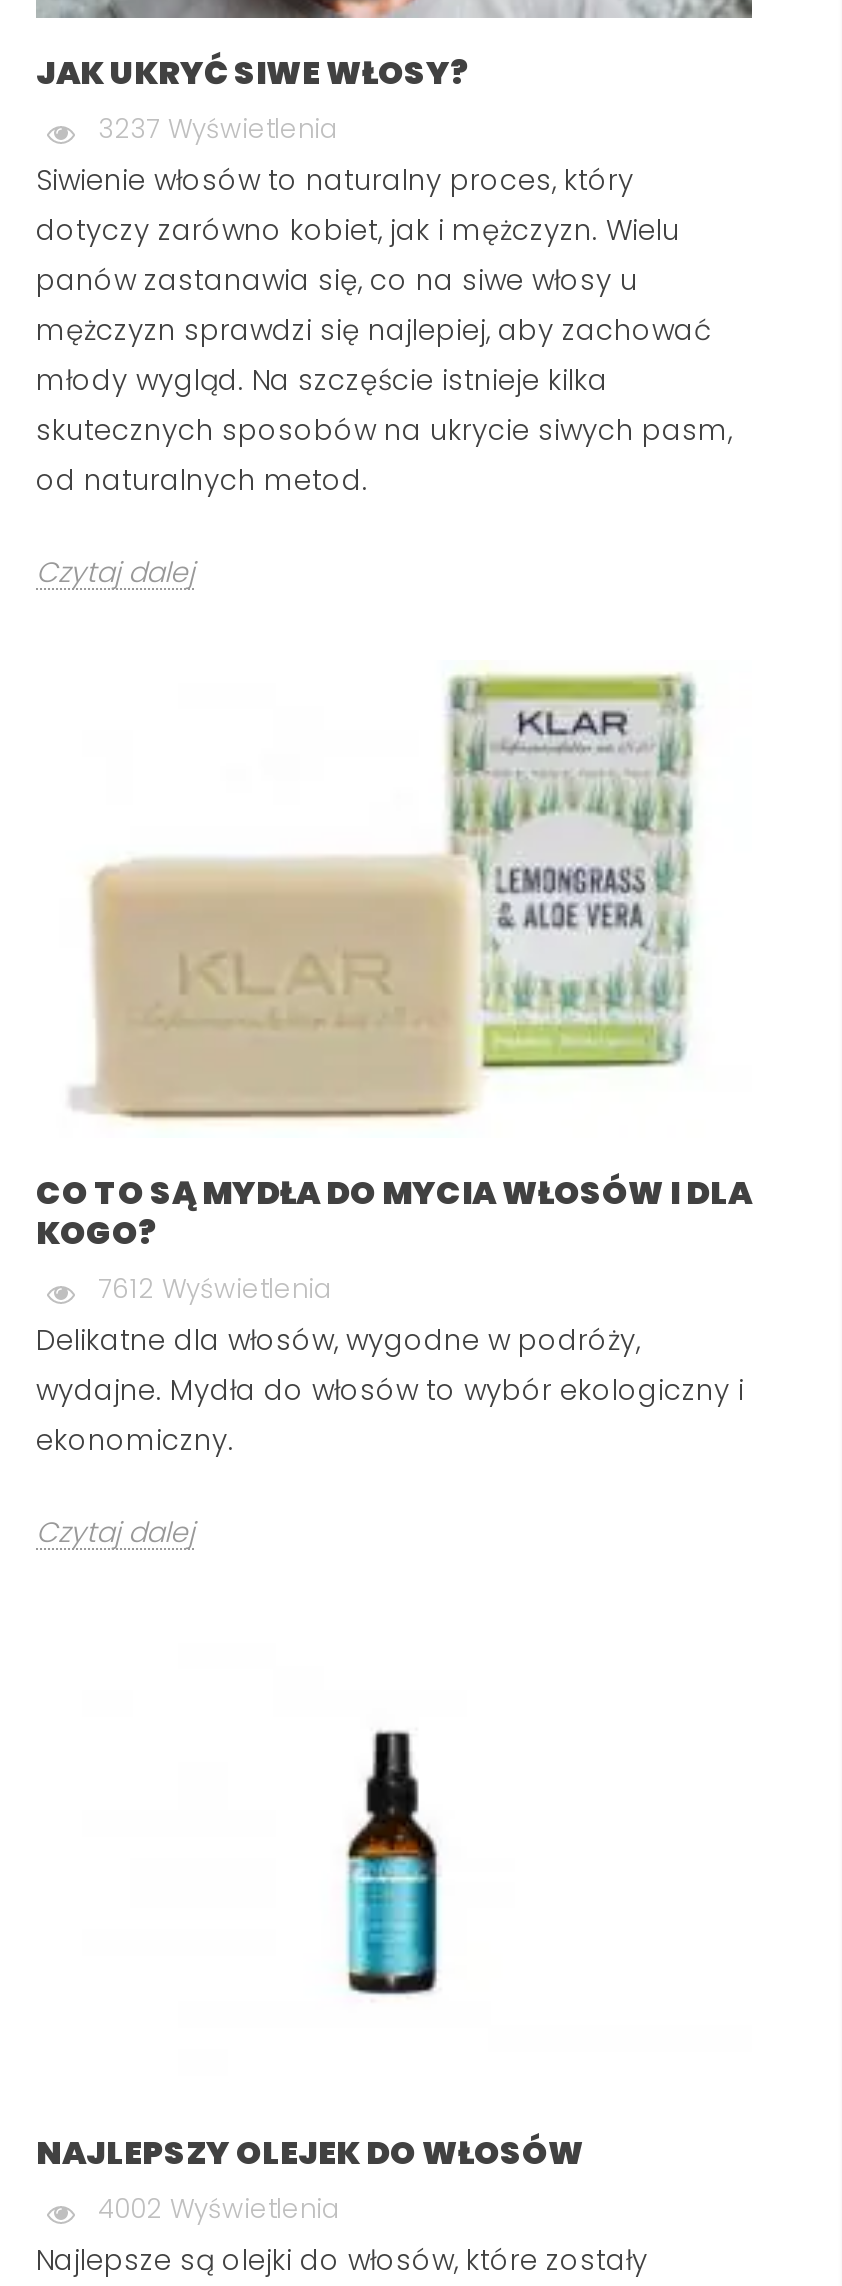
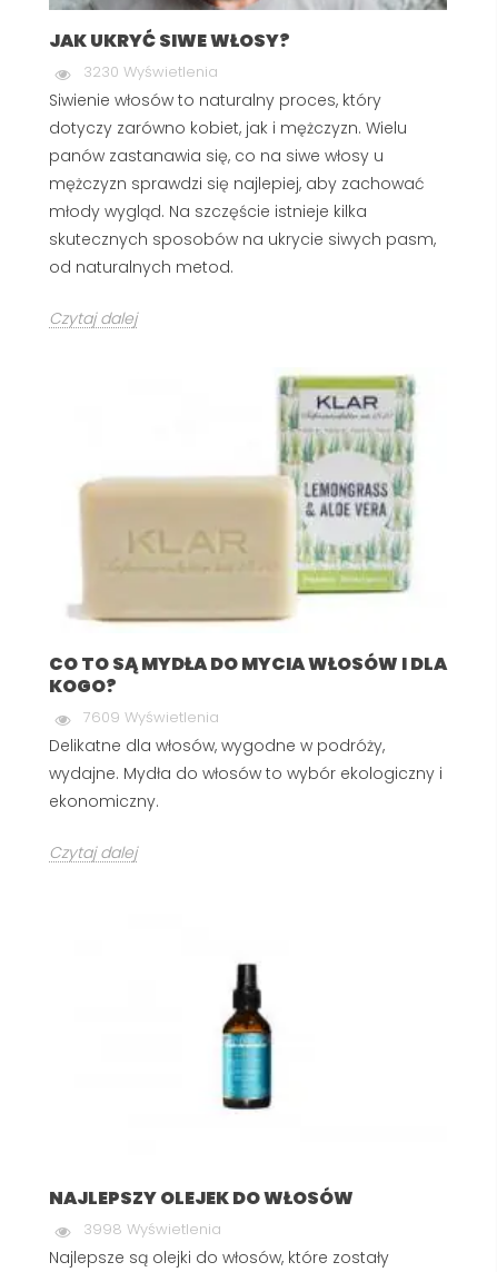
- 3237 Wyświetlenia
+ 3230 Wyświetlenia

- 7612 Wyświetlenia
+ 7609 Wyświetlenia

- 4002 Wyświetlenia
+ 3998 Wyświetlenia
